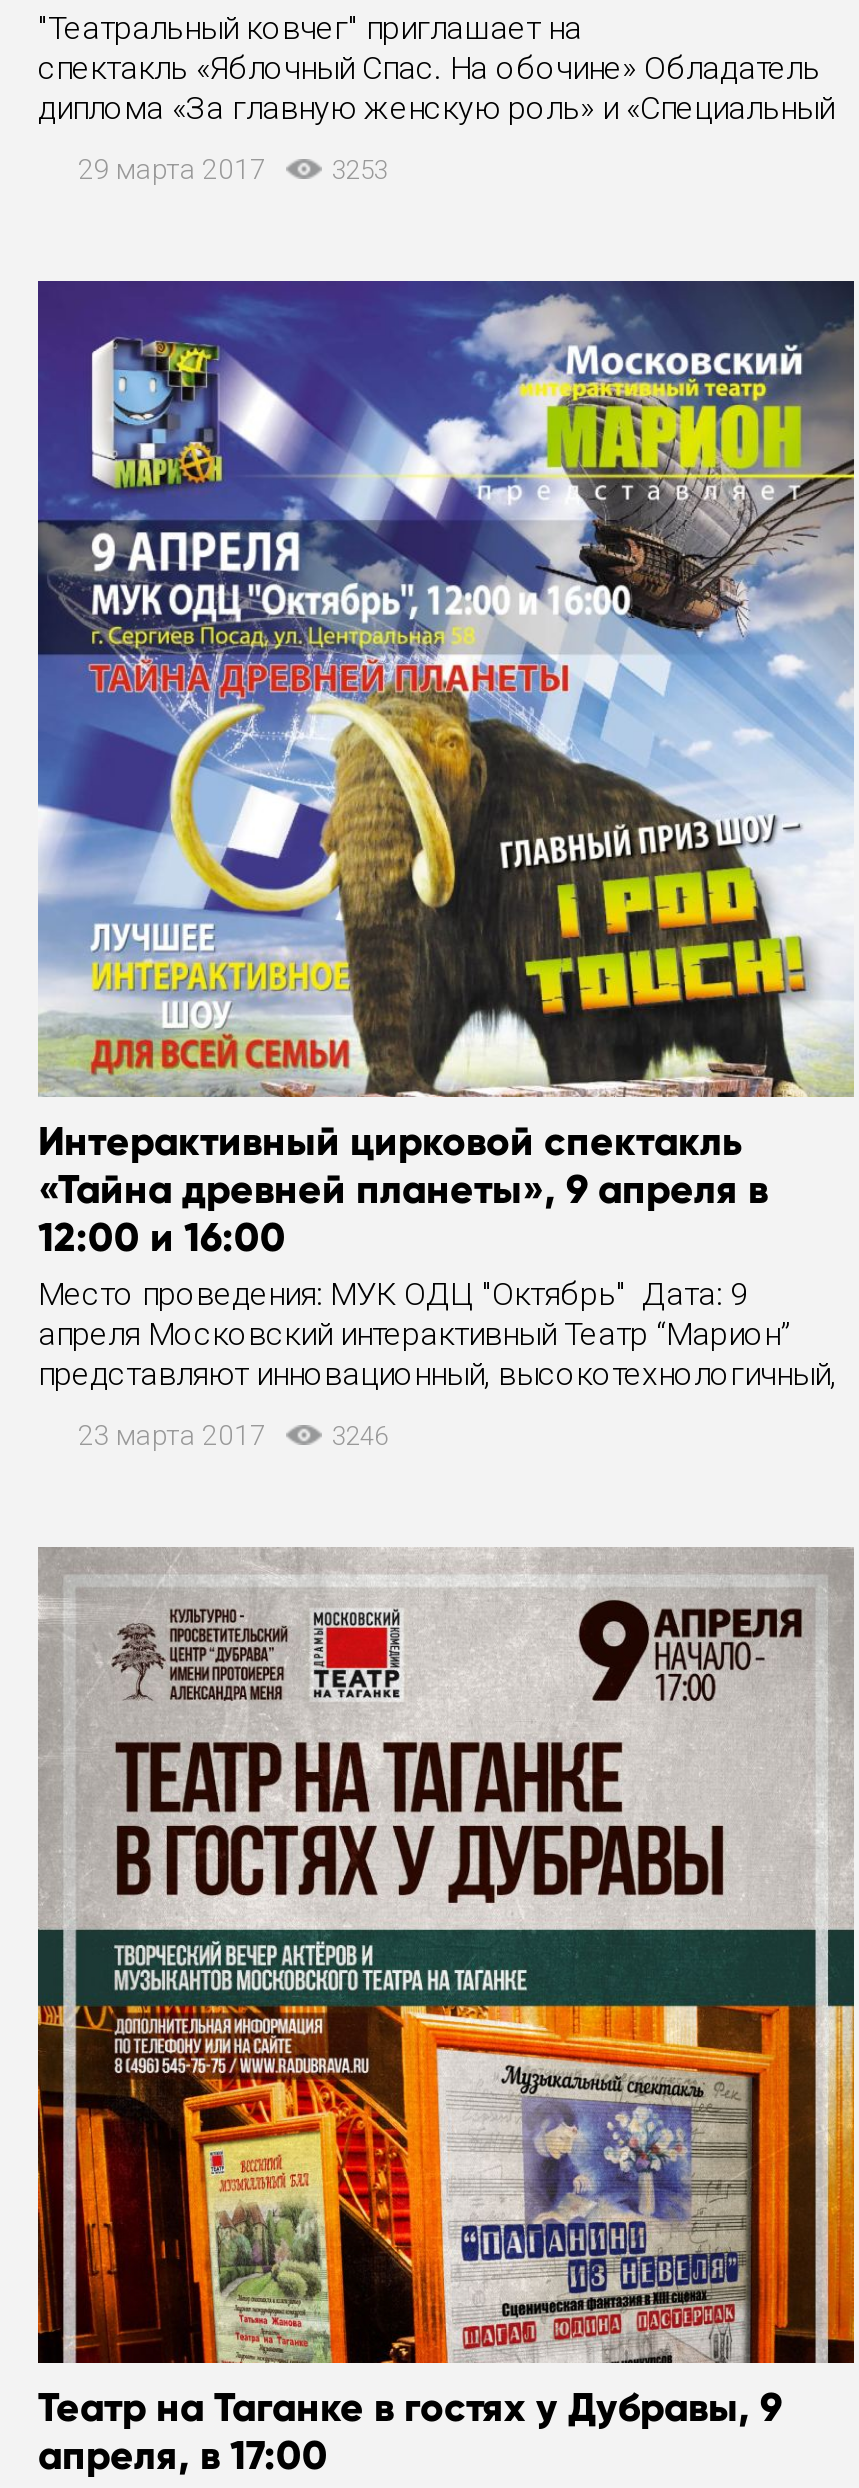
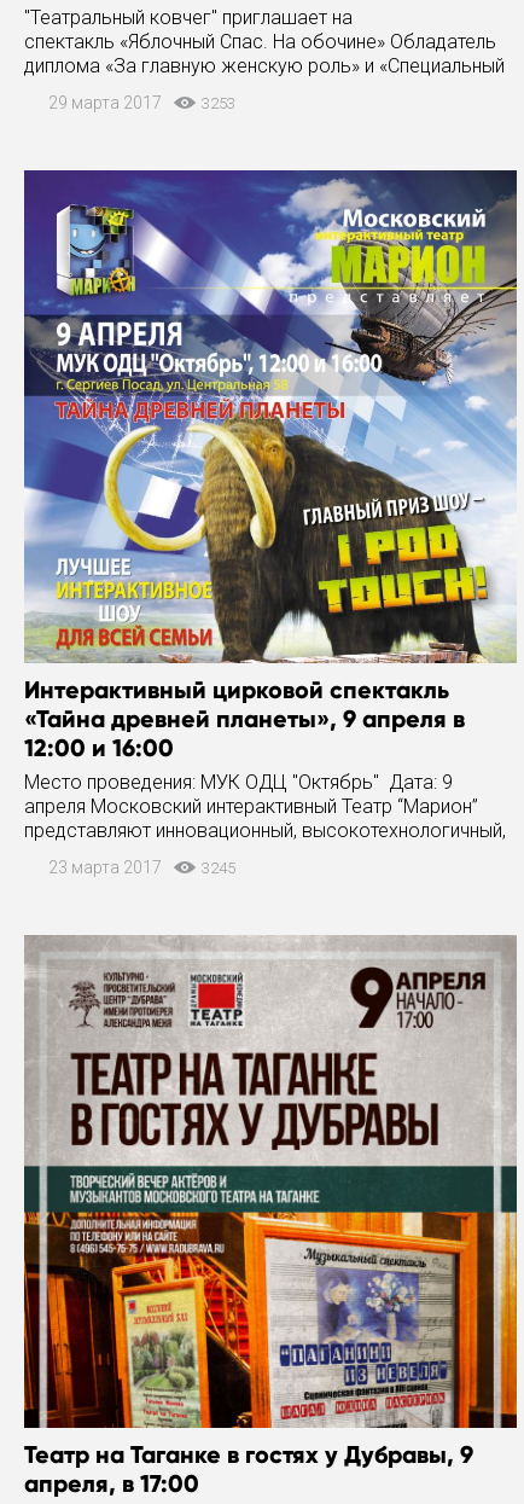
- 3246
+ 3245
